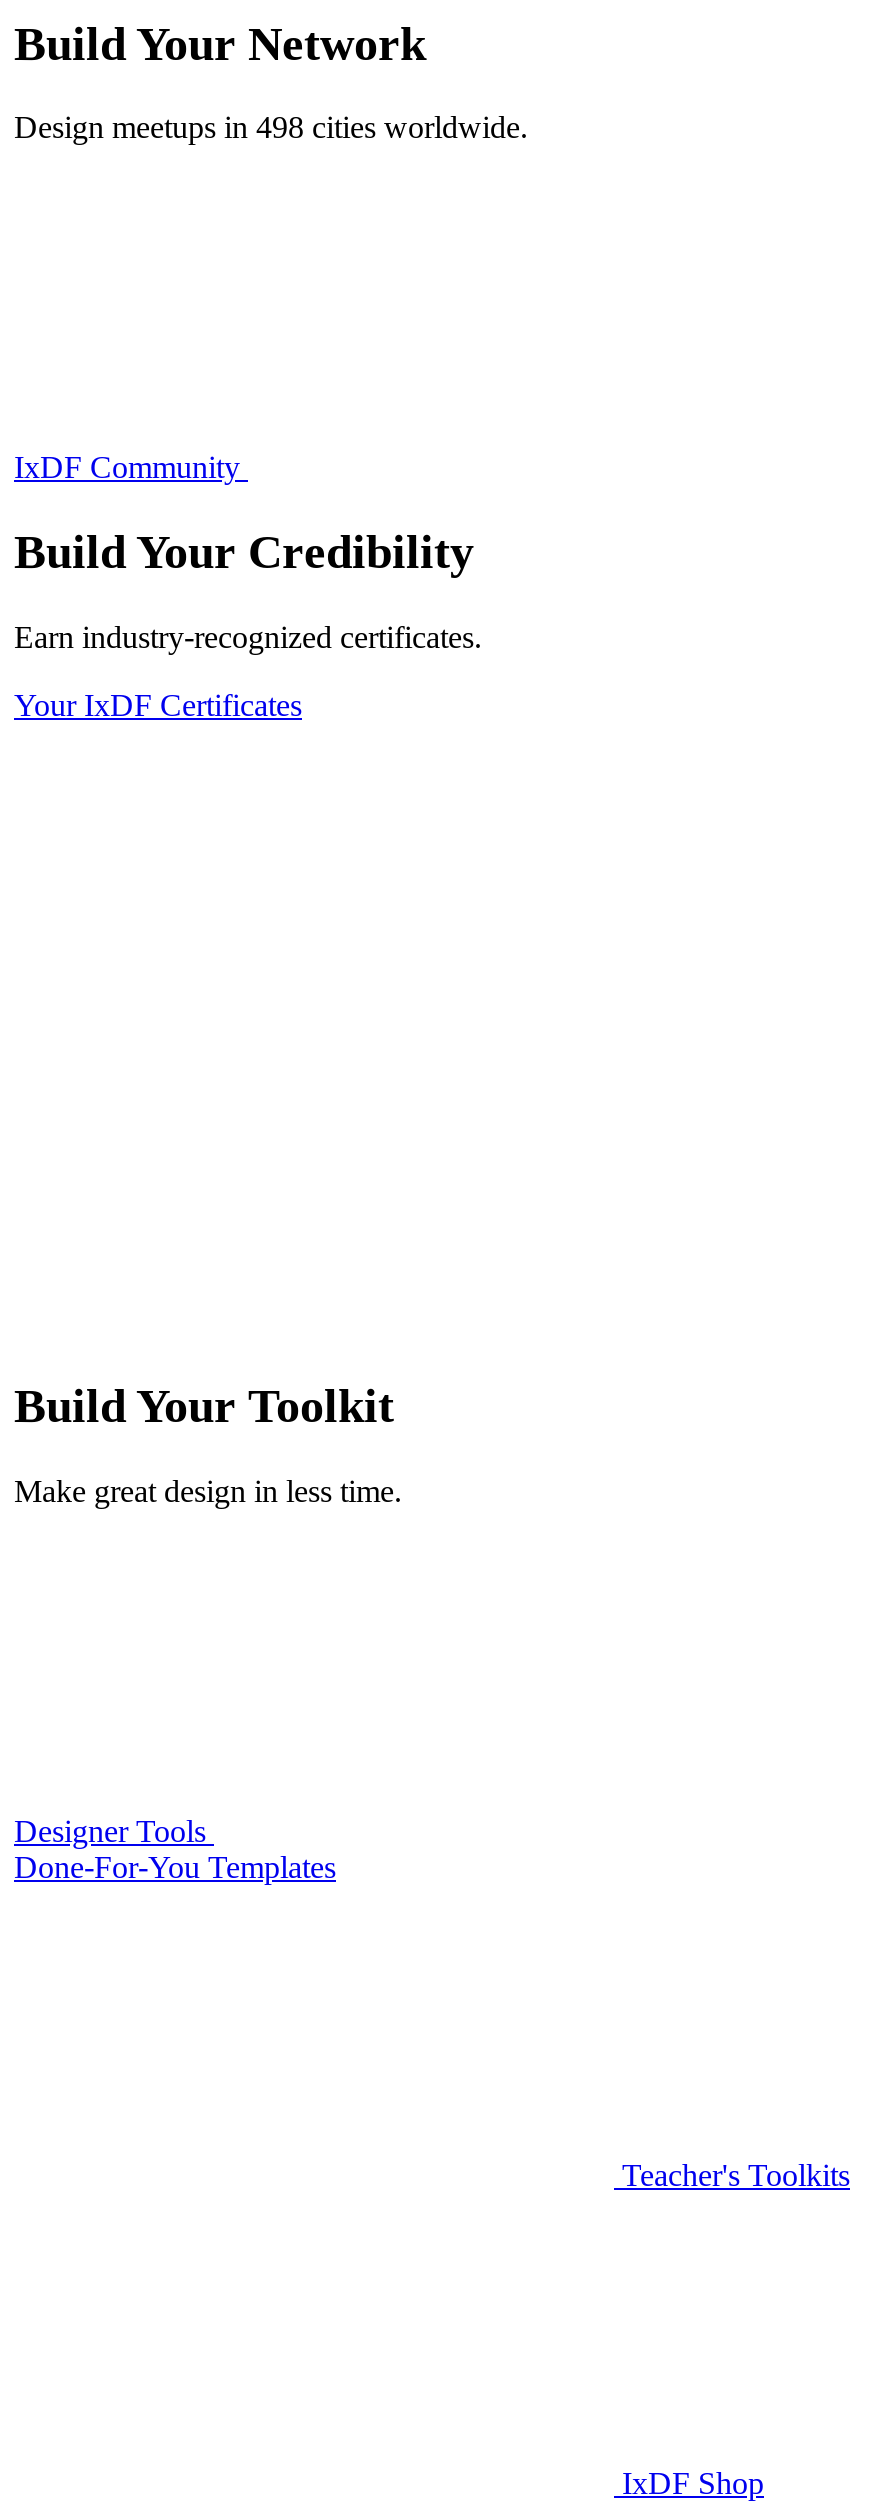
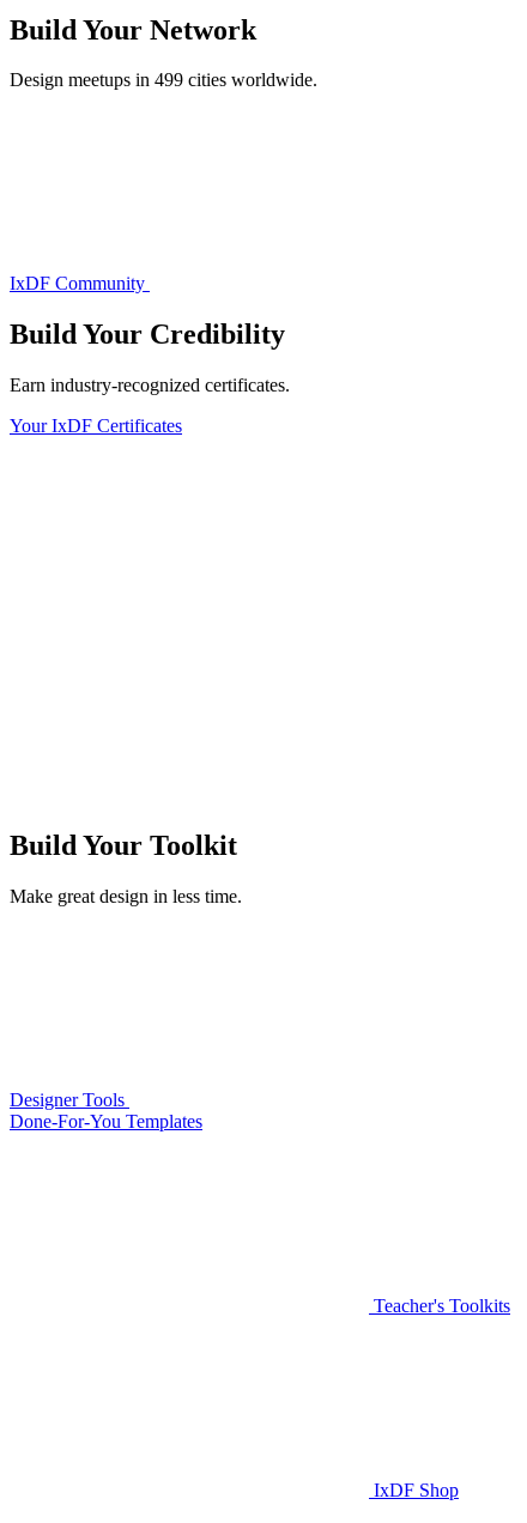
- Design meetups in 498 cities worldwide.
+ Design meetups in 499 cities worldwide.
